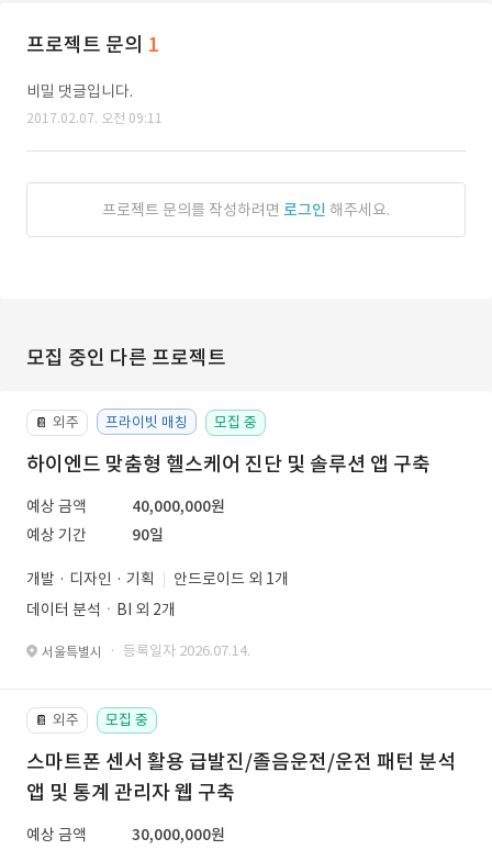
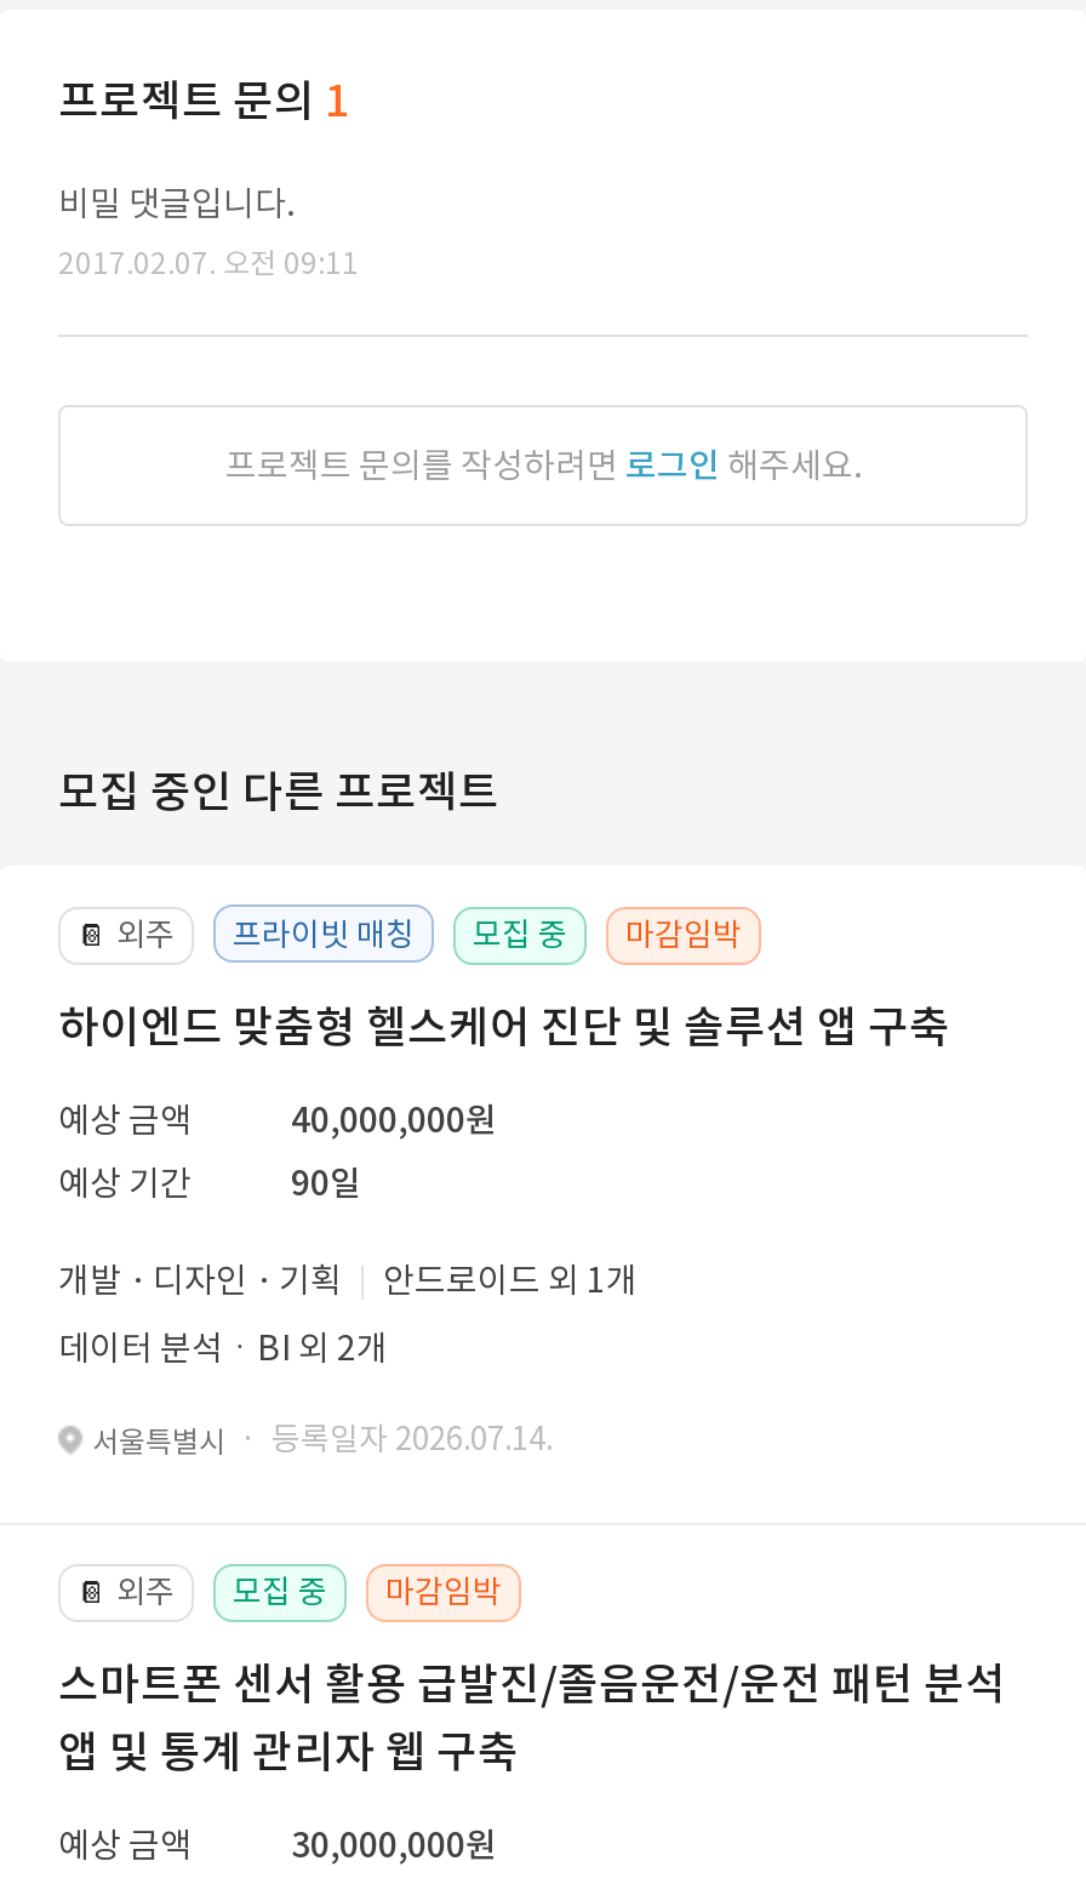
+ 마감임박

+ 마감임박
